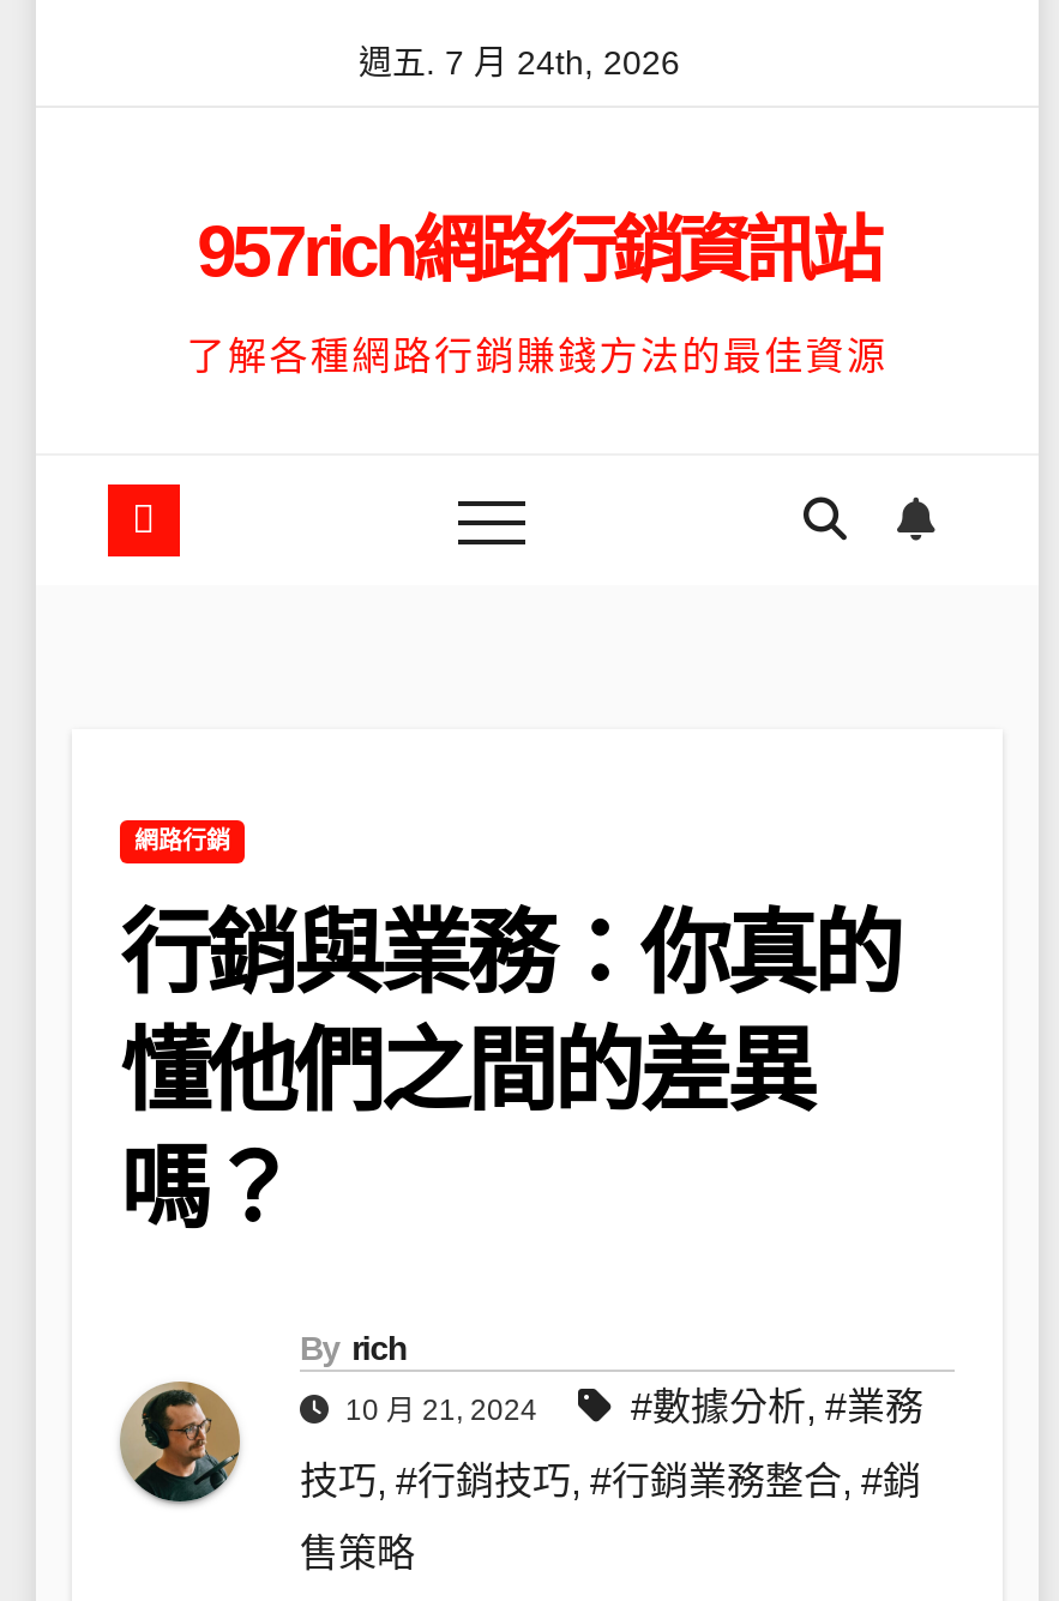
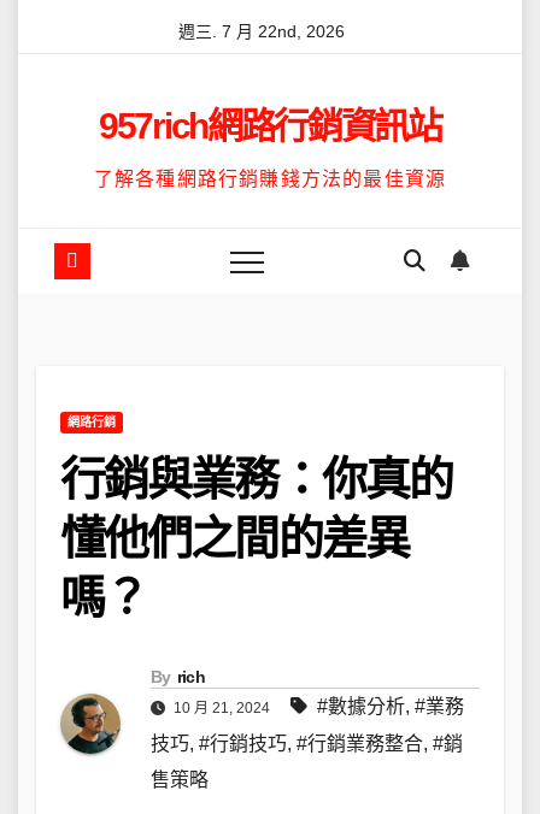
- 週五. 7 月 24th, 2026
+ 週三. 7 月 22nd, 2026
